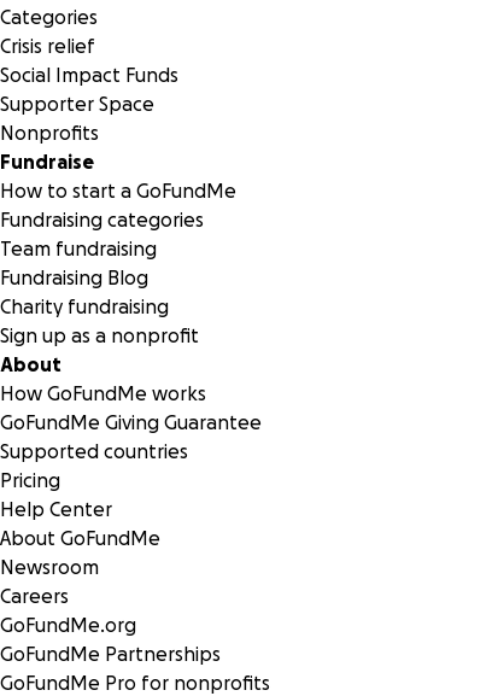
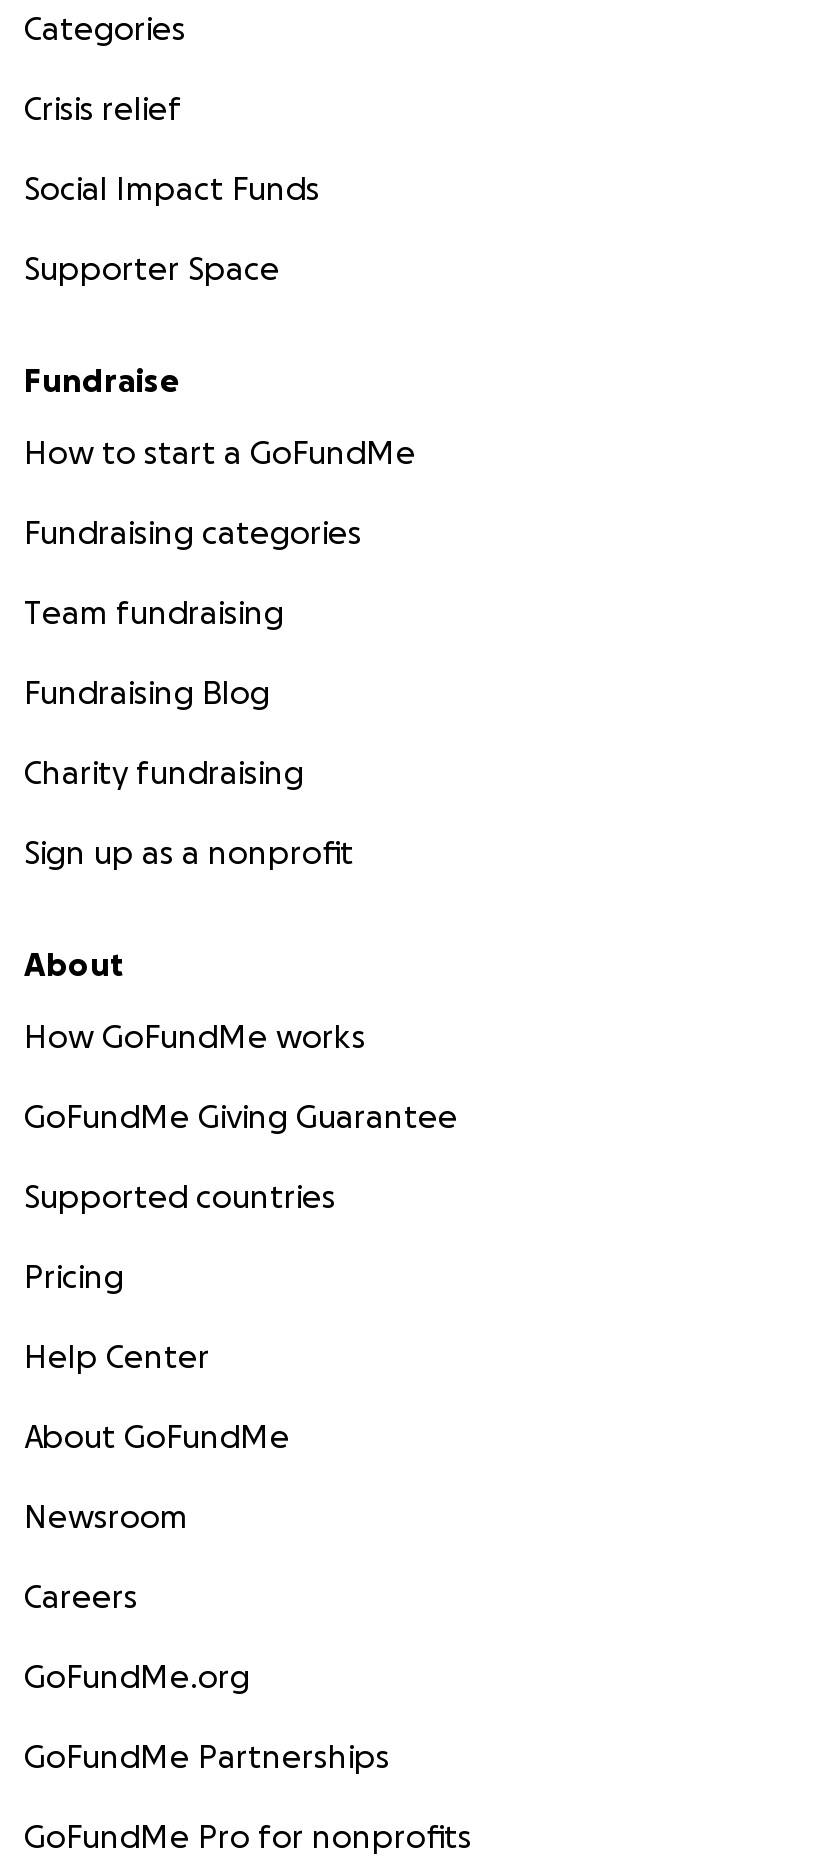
- Nonprofits
